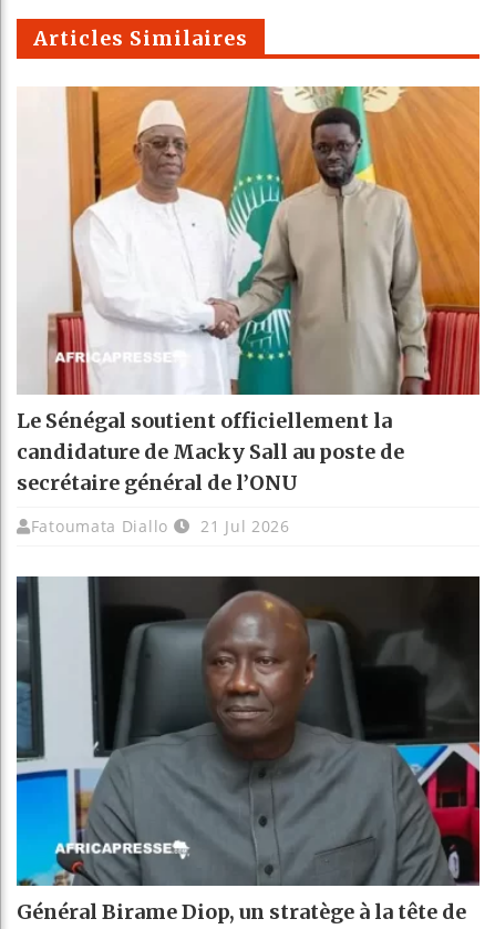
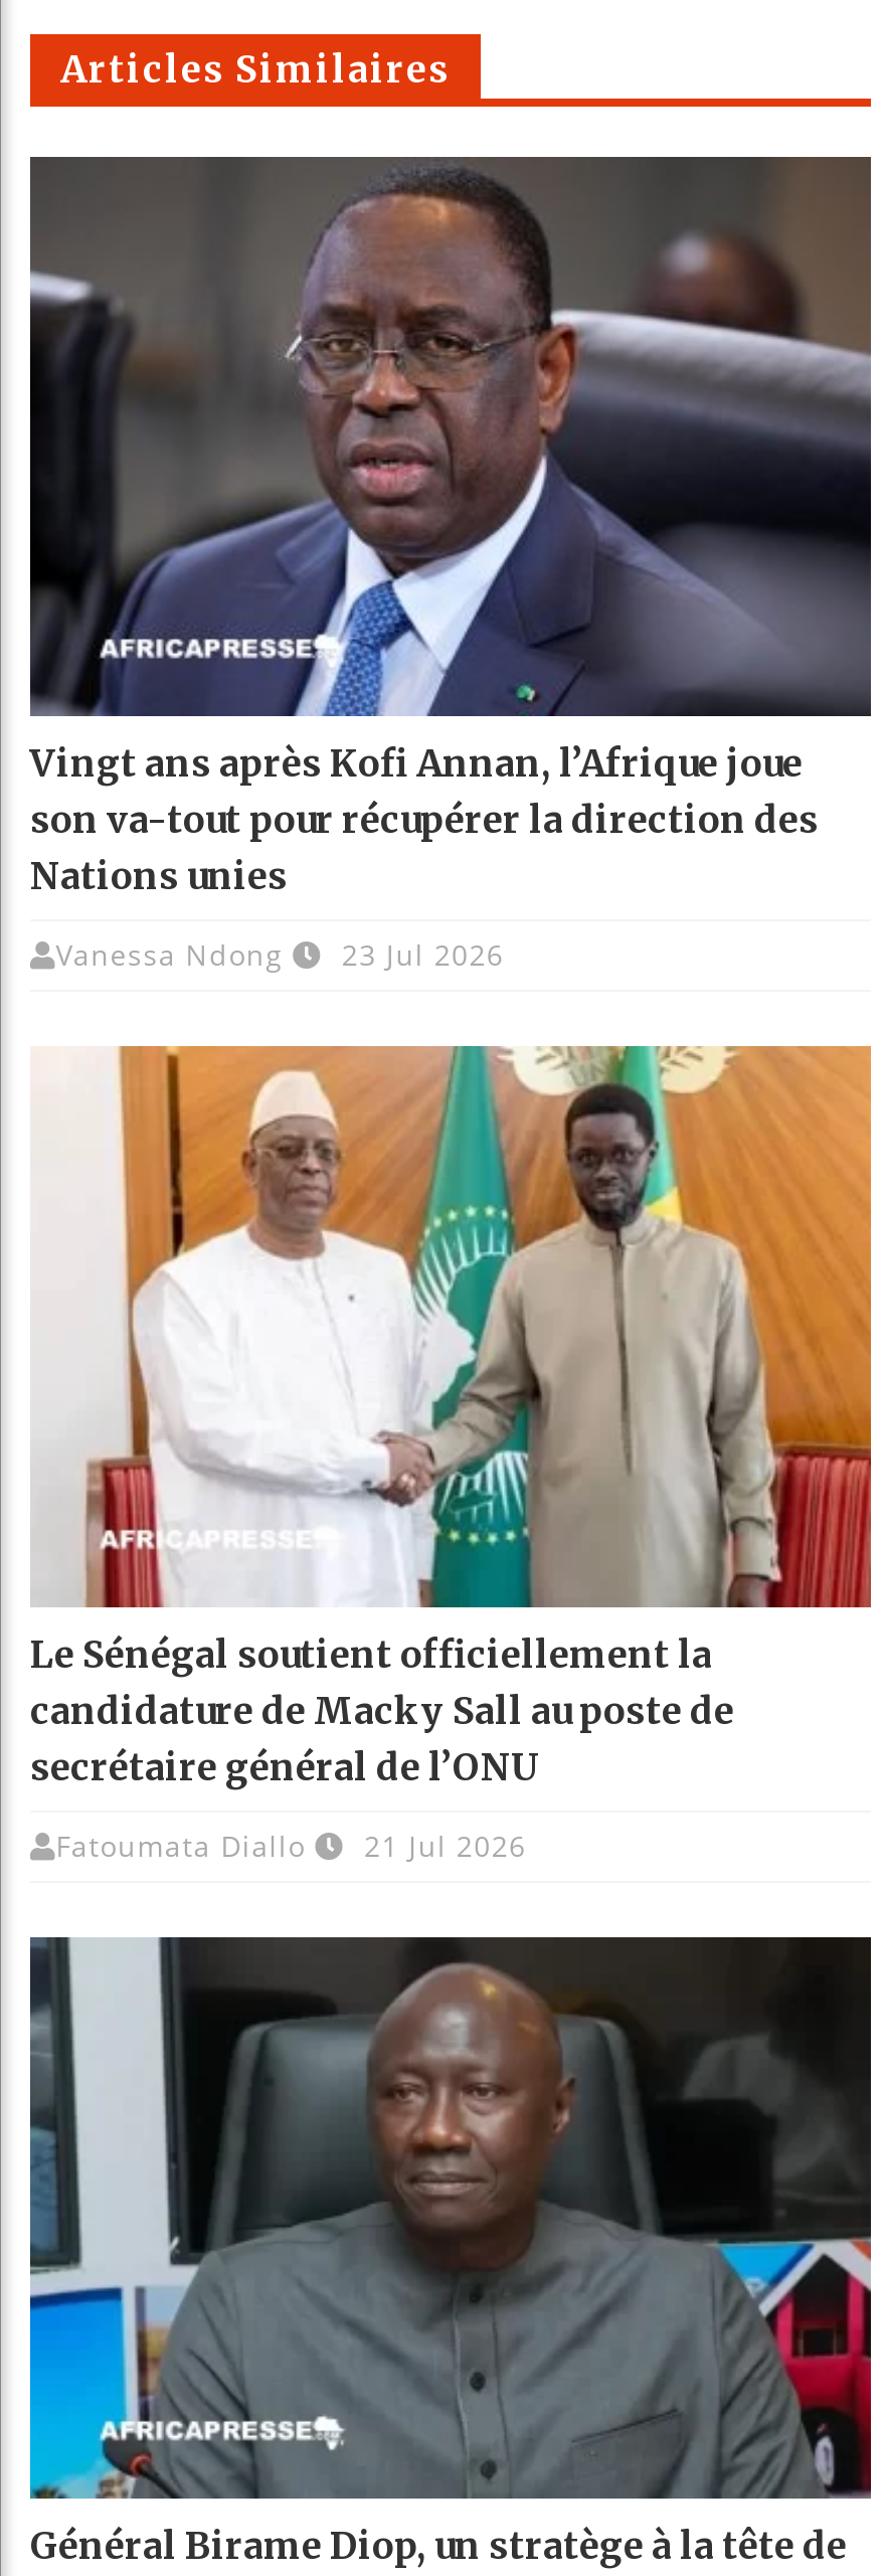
+ [image]
+ Vingt ans après Kofi Annan, l’Afrique joue
+ son va-tout pour récupérer la direction des
+ Nations unies
+ Vanessa Ndong
+ 23 Jul 2026
